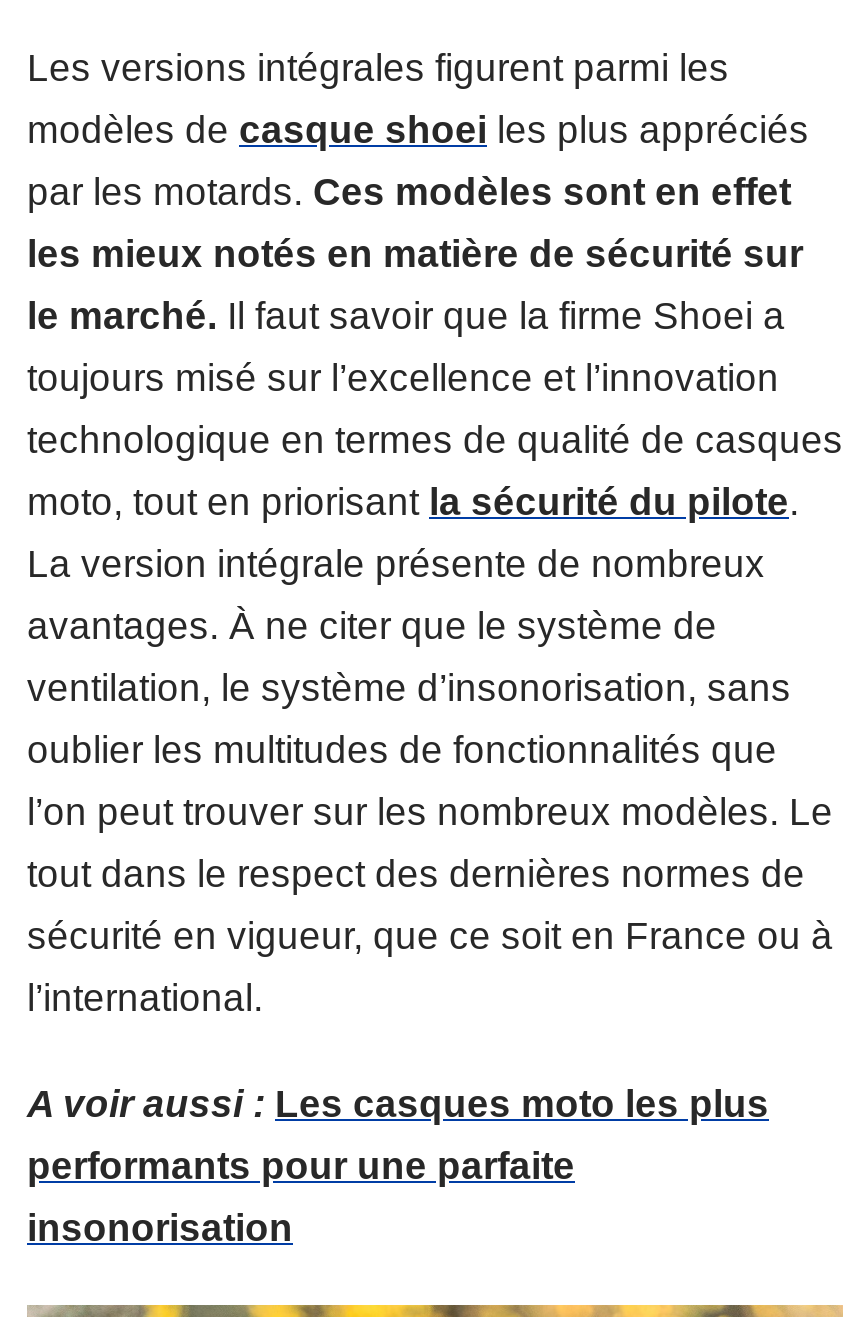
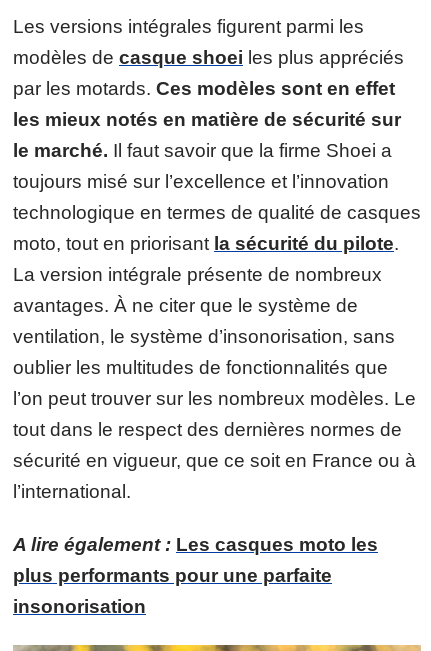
- A voir aussi : Les casques moto les plus
+ A lire également : Les casques moto les

- performants pour une parfaite
+ plus performants pour une parfaite
